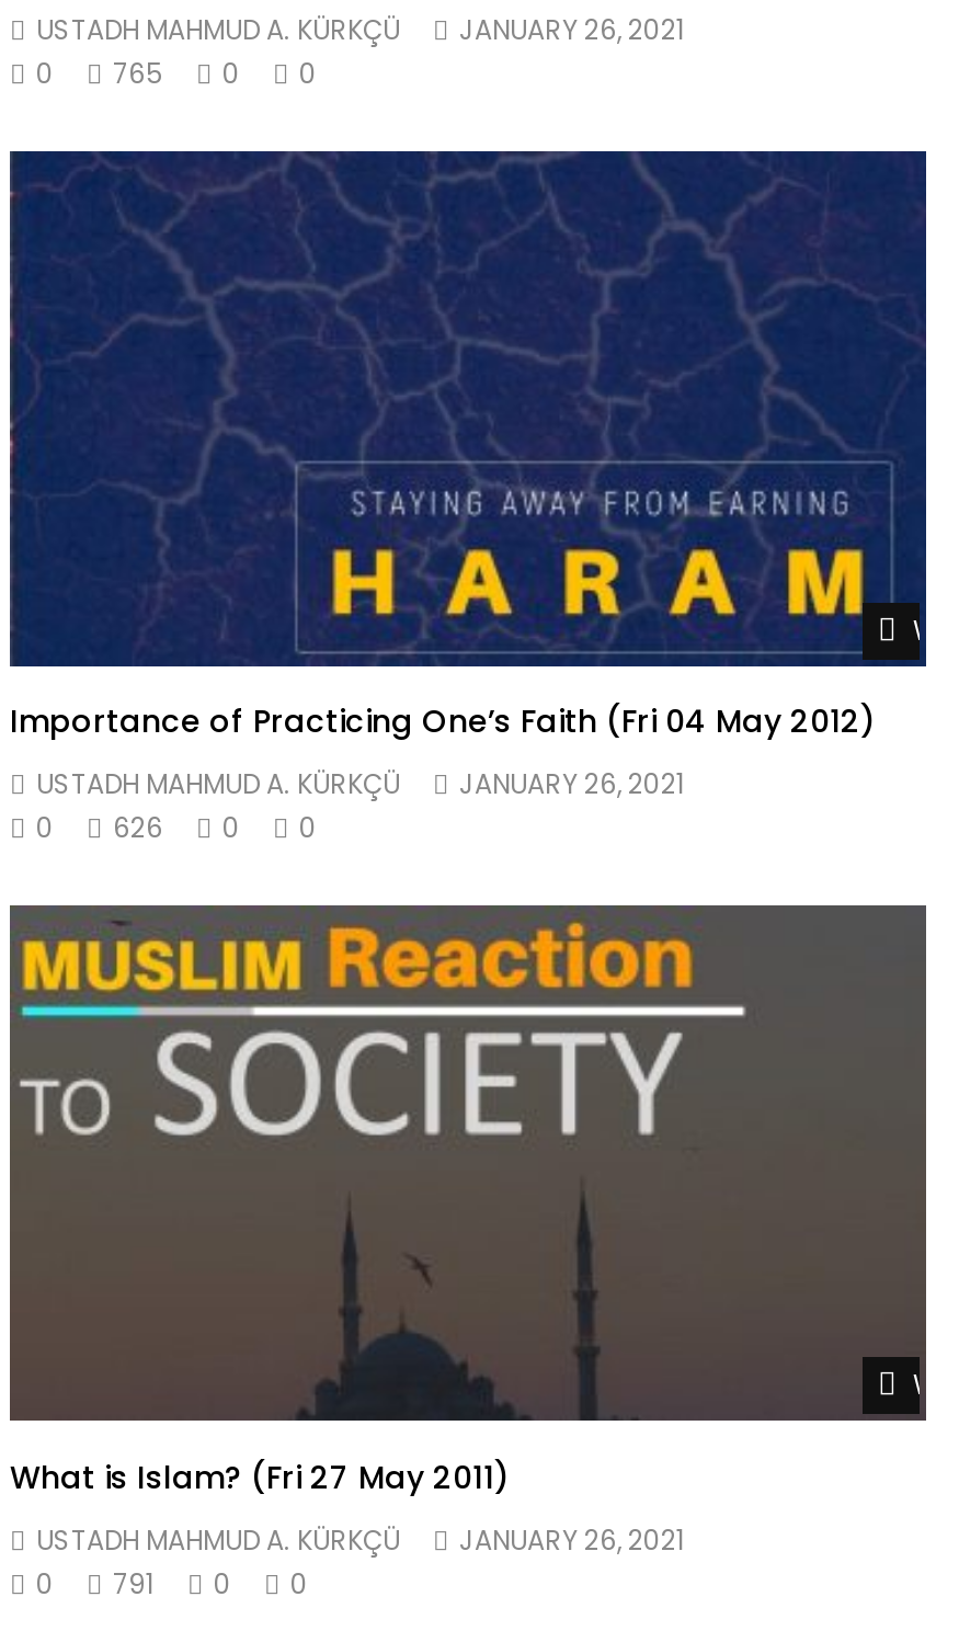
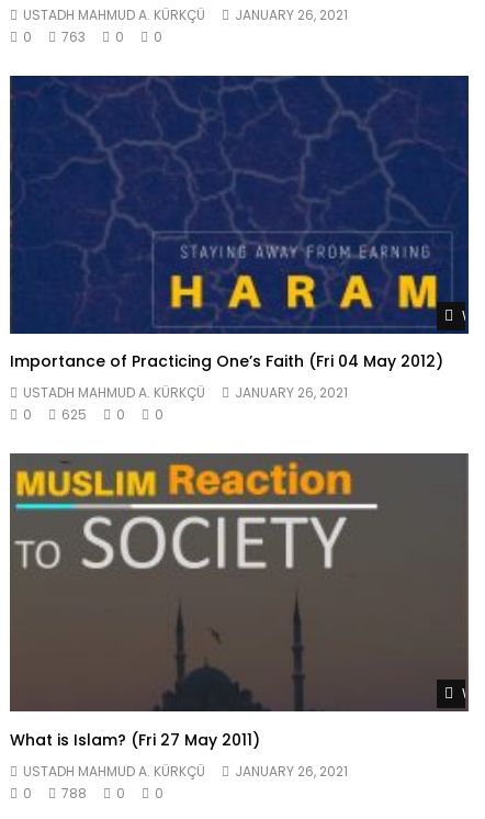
- 0 765 0 0
+ 0 763 0 0

- 0 626 0 0
+ 0 625 0 0

- 0 791 0 0
+ 0 788 0 0
